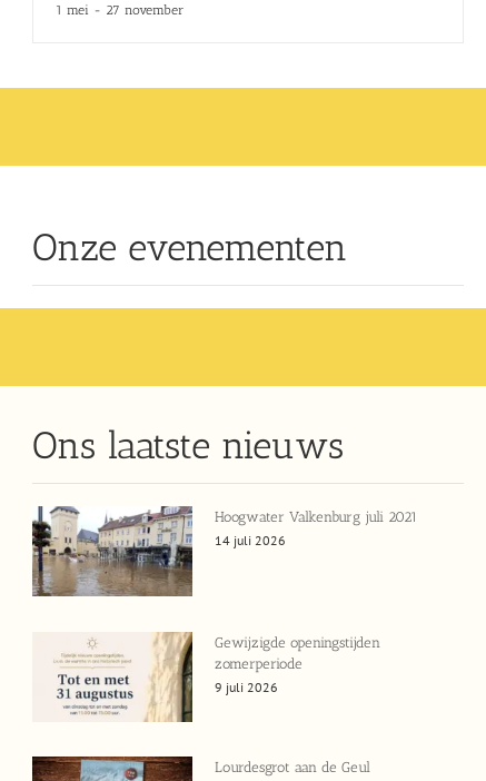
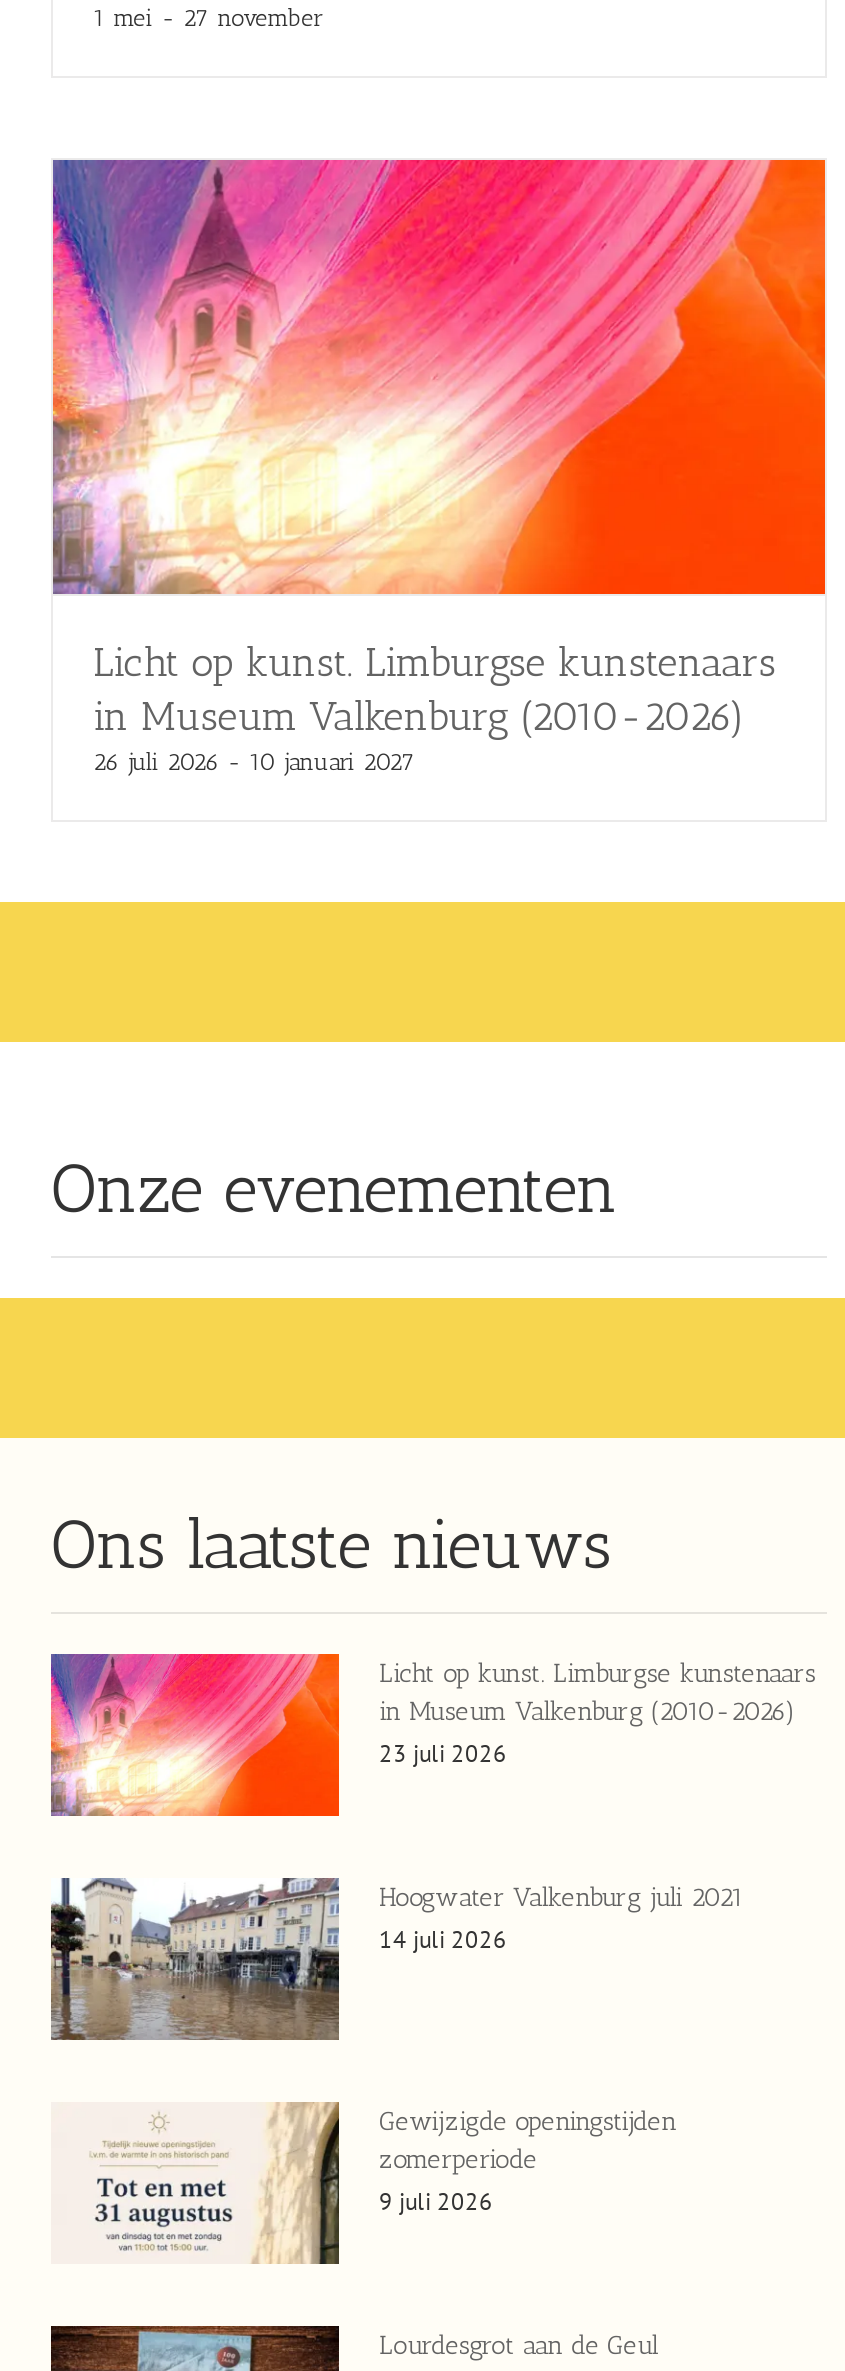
+ [image]
+ Licht op kunst. Limburgse kunstenaars
+ in Museum Valkenburg (2010-2026)
+ 26 juli 2026 - 10 januari 2027

+ [image]
+ Licht op kunst. Limburgse kunstenaars
+ in Museum Valkenburg (2010-2026)
+ 23 juli 2026
